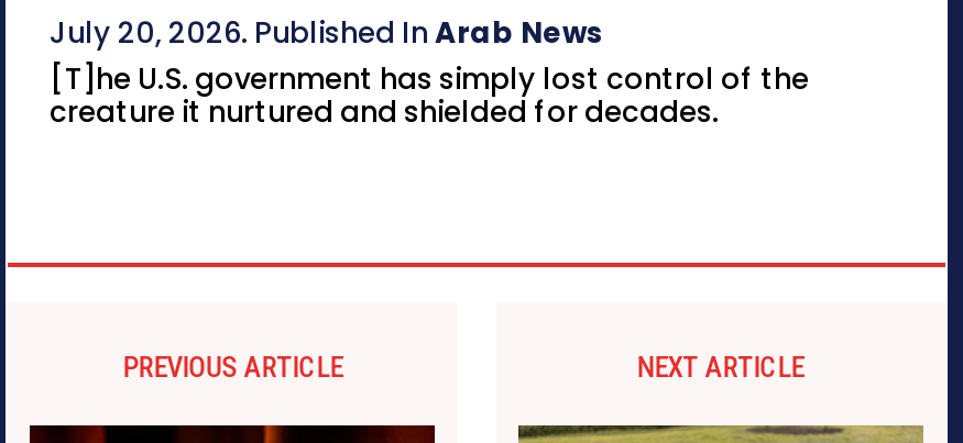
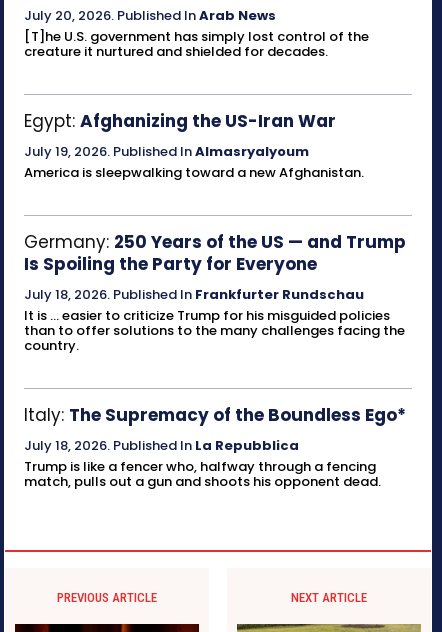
+ Egypt: Afghanizing the US-Iran War
+ July 19, 2026. Published InAlmasryalyoum
+ America is sleepwalking toward a new Afghanistan.
+ Germany: 250 Years of the US — and Trump
+ Is Spoiling the Party for Everyone
+ July 18, 2026. Published In Frankfurter Rundschau
+ It is ... easier to criticize Trump for his misguided policies
+ than to offer solutions to the many challenges facing the
+ country.
+ Italy: The Supremacy of the Boundless Ego*
+ July 18, 2026. Published In La Repubblica
+ Trump is like a fencer who, halfway through a fencing
+ match, pulls out a gun and shoots his opponent dead.
